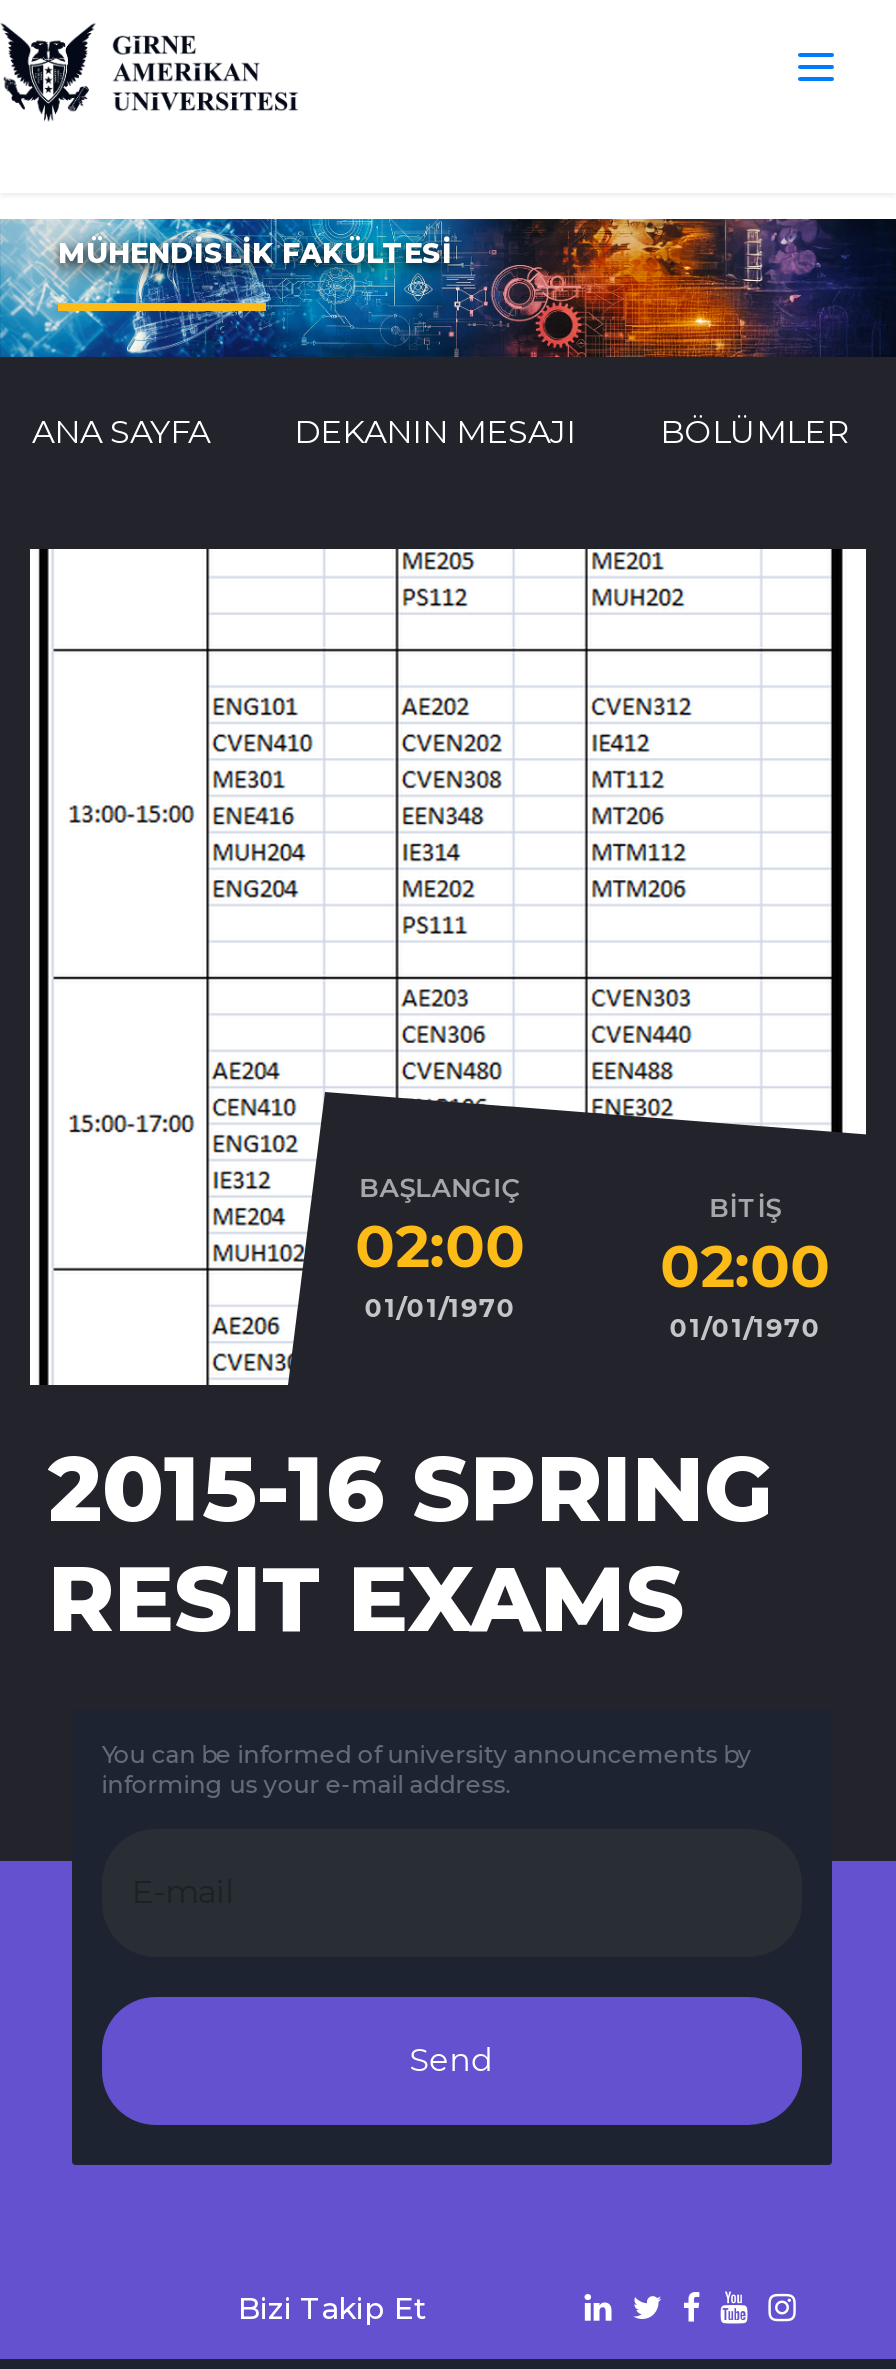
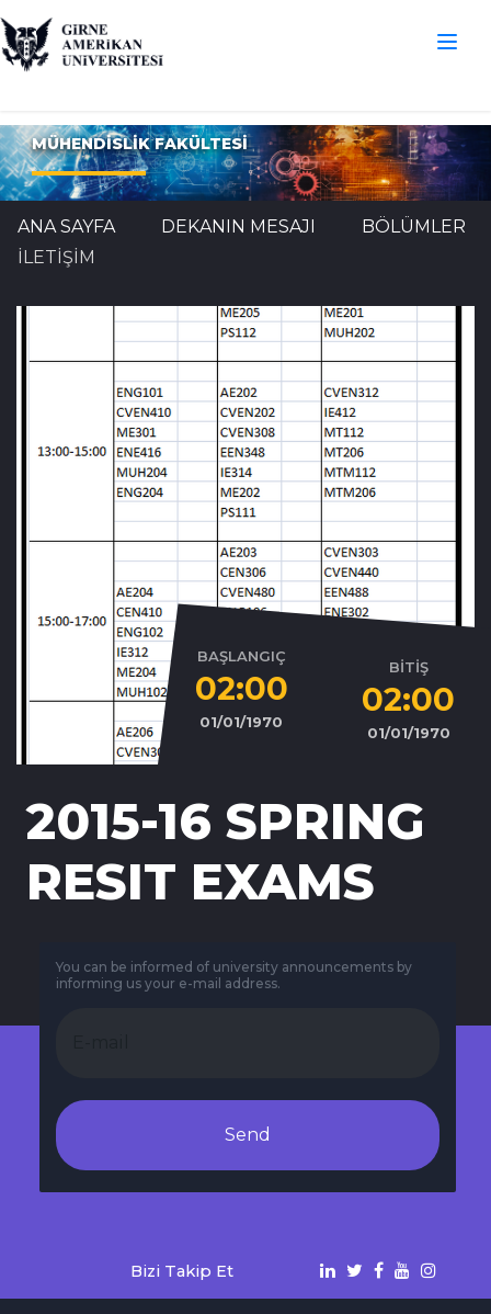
+ İLETİŞİM
